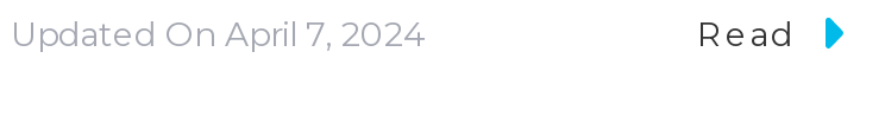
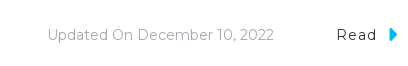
- Updated On April 7, 2024
+ Updated On December 10, 2022
